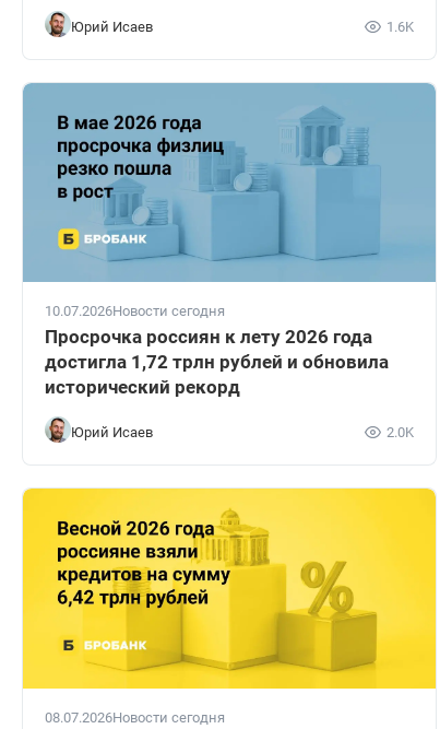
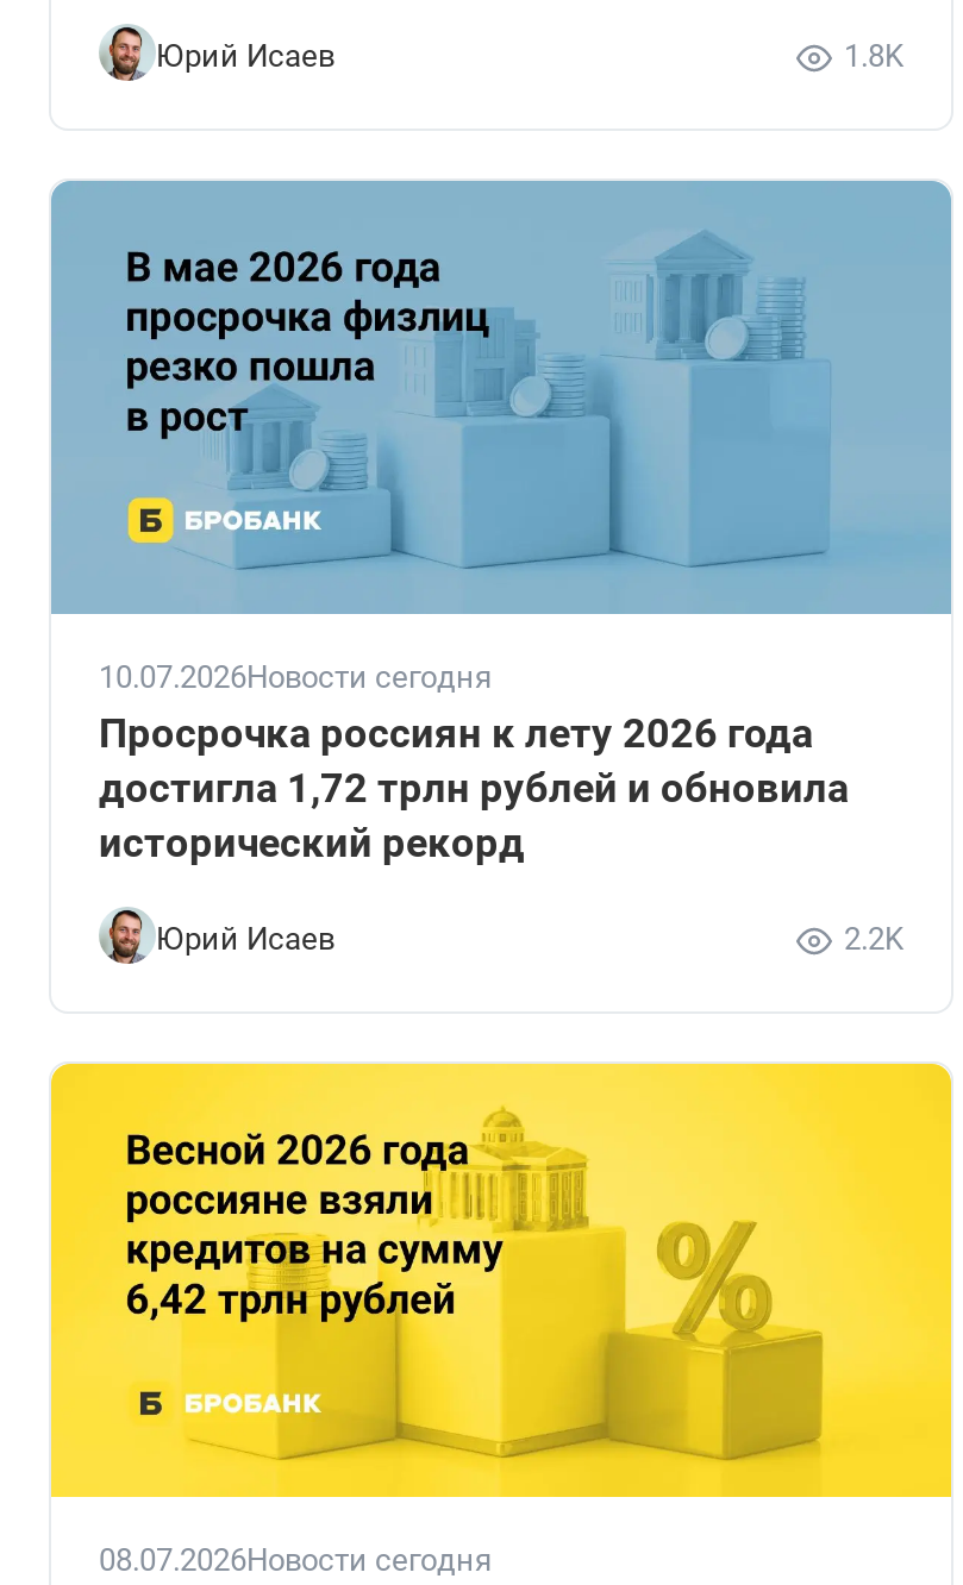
- 1.6K
+ 1.8K

- 2.0K
+ 2.2K
